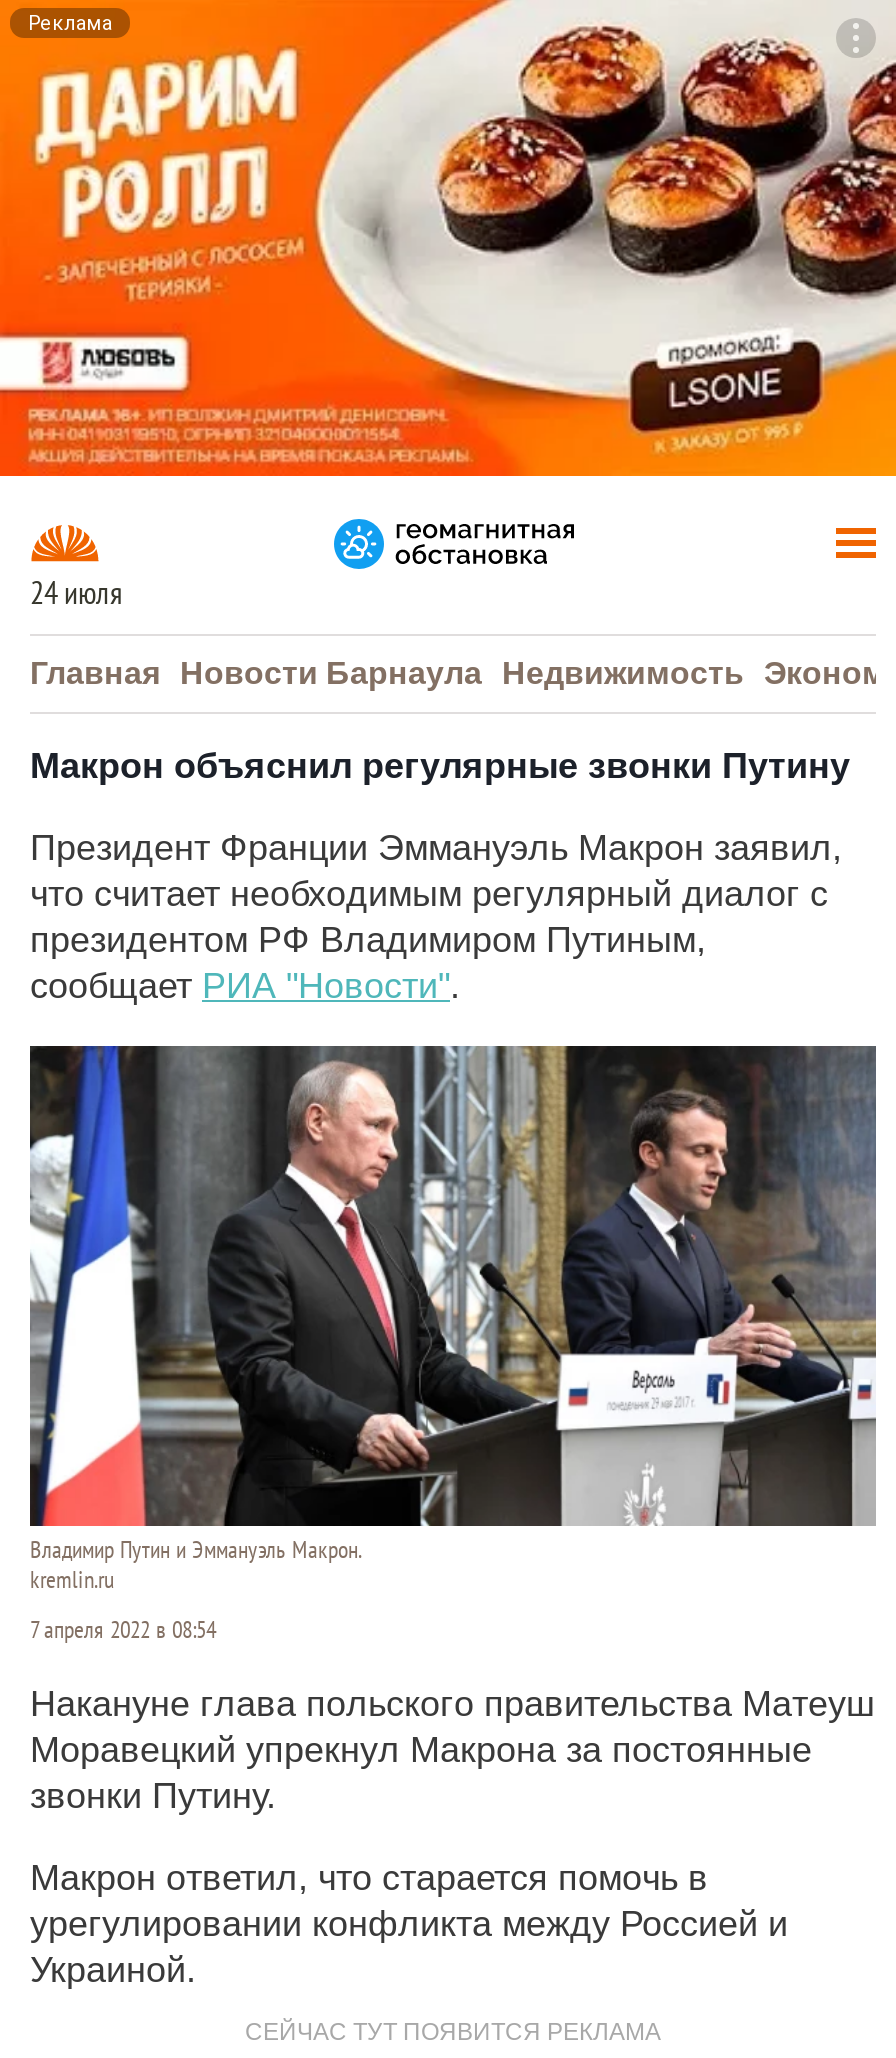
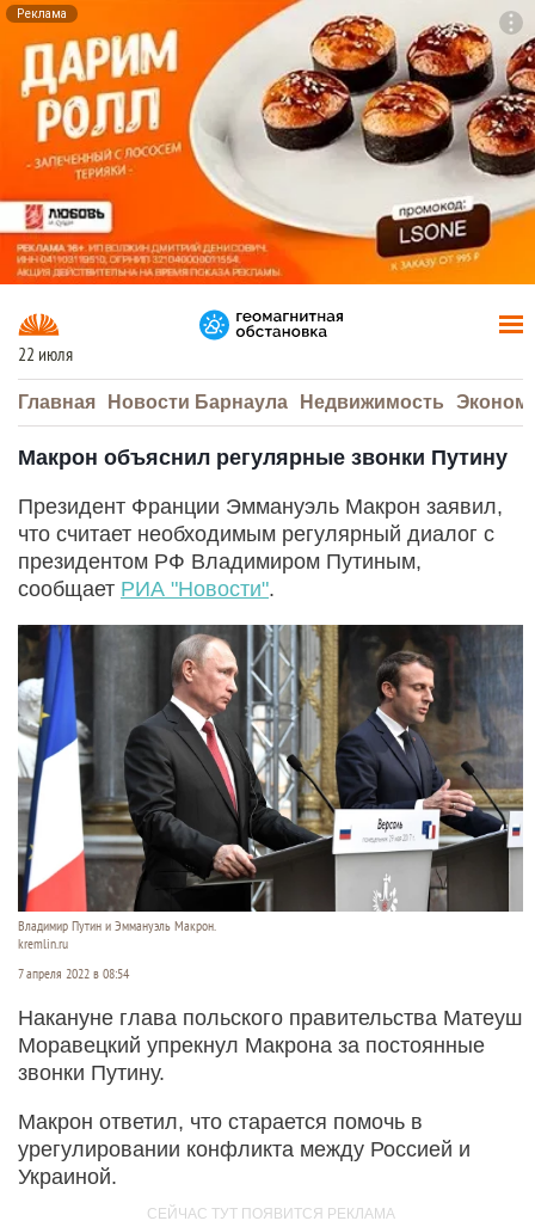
- 24 июля
+ 22 июля
